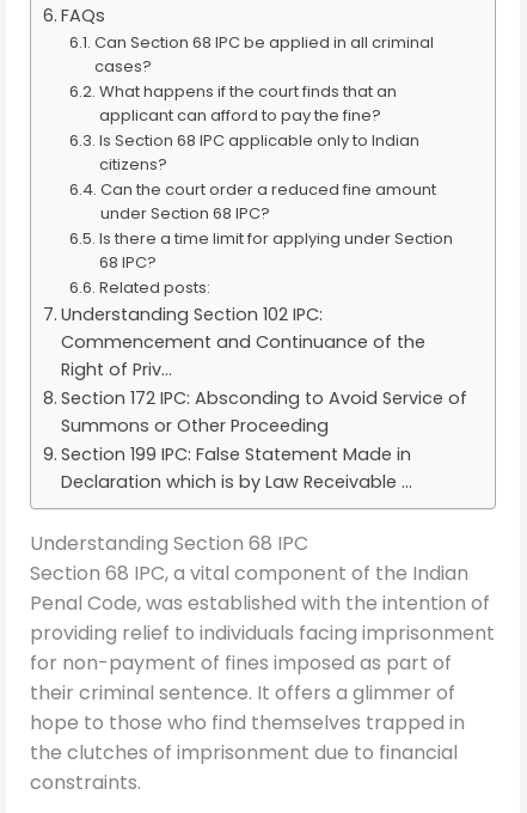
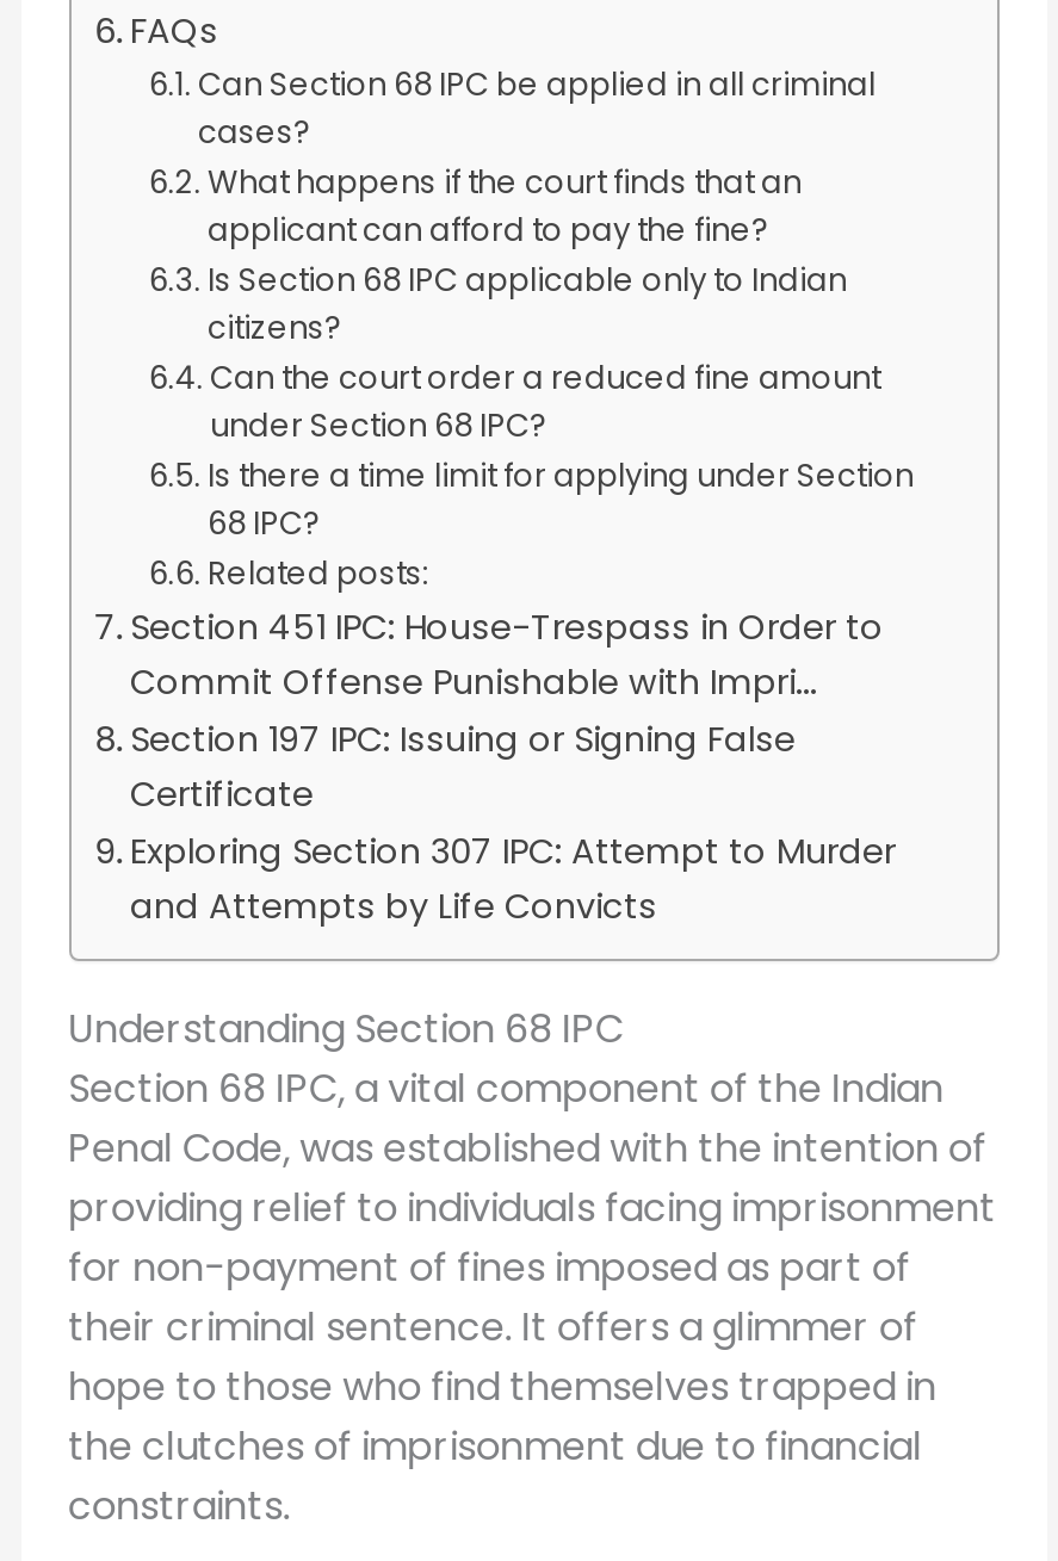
- Understanding Section 102 IPC:
- Commencement and Continuance of the
- Right of Priv...
- Section 172 IPC: Absconding to Avoid Service of
- Summons or Other Proceeding
- Section 199 IPC: False Statement Made in
- Declaration which is by Law Receivable ...
+ Section 451 IPC: House-Trespass in Order to
+ Commit Offense Punishable with Impri...
+ Section 197 IPC: Issuing or Signing False
+ Certificate
+ Exploring Section 307 IPC: Attempt to Murder
+ and Attempts by Life Convicts
